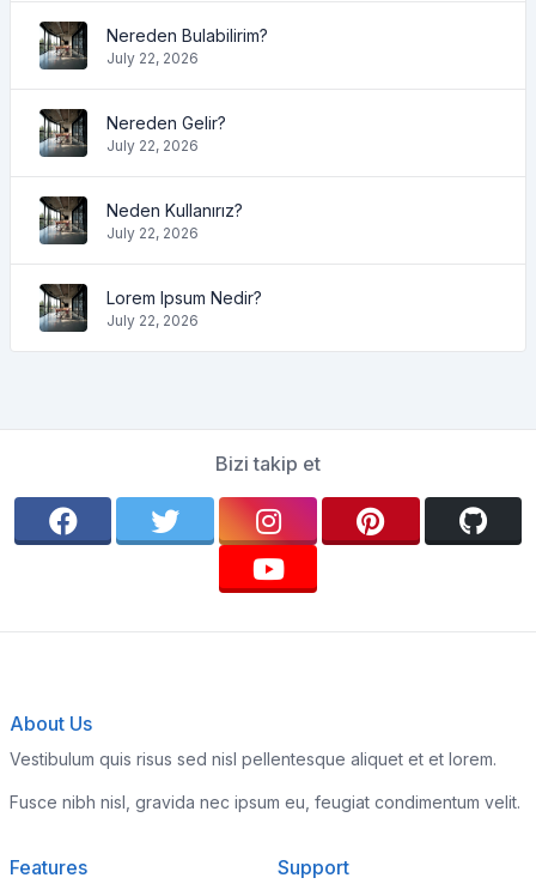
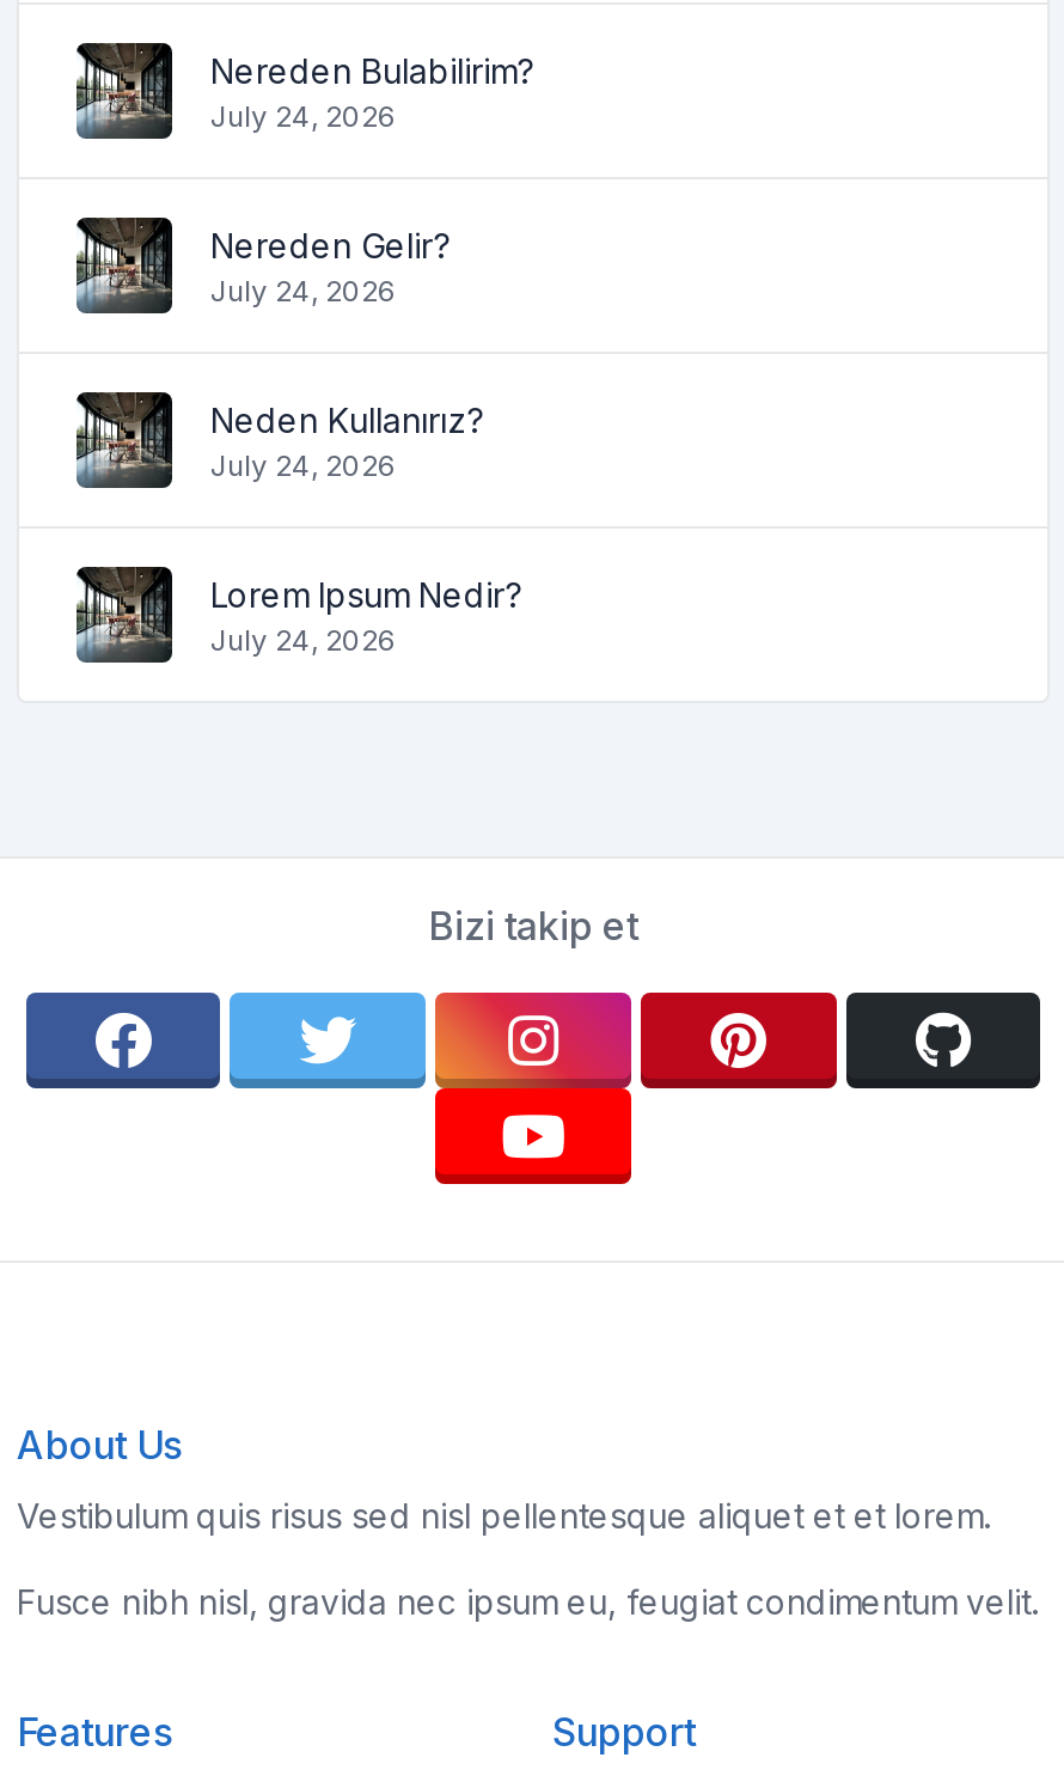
- July 22, 2026
+ July 24, 2026

- July 22, 2026
+ July 24, 2026

- July 22, 2026
+ July 24, 2026

- July 22, 2026
+ July 24, 2026
